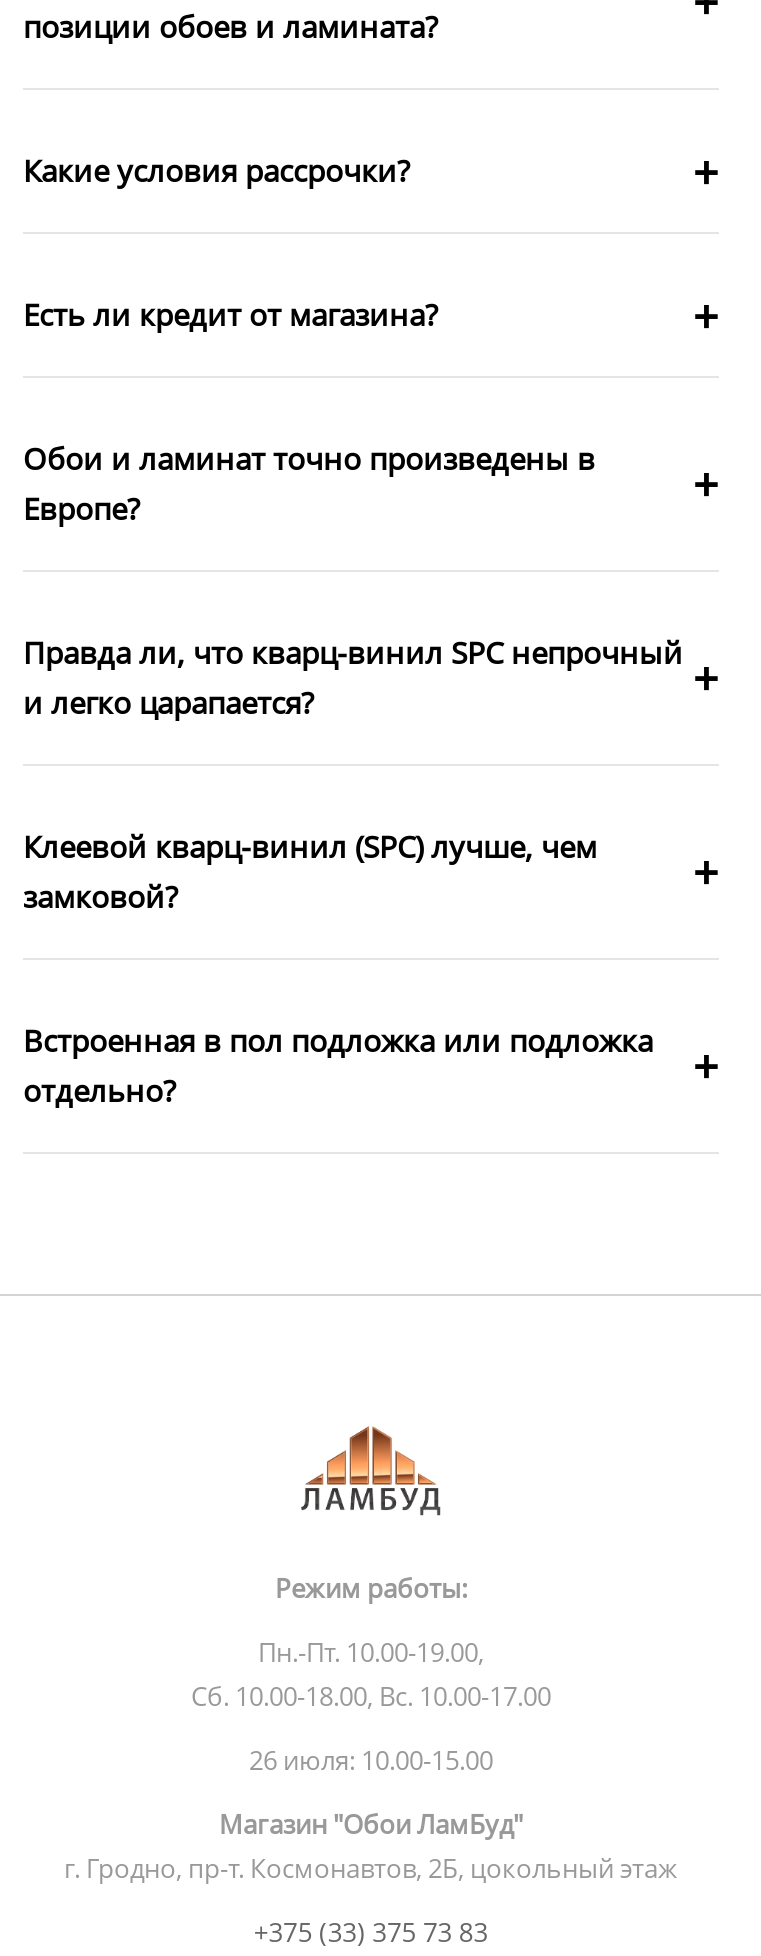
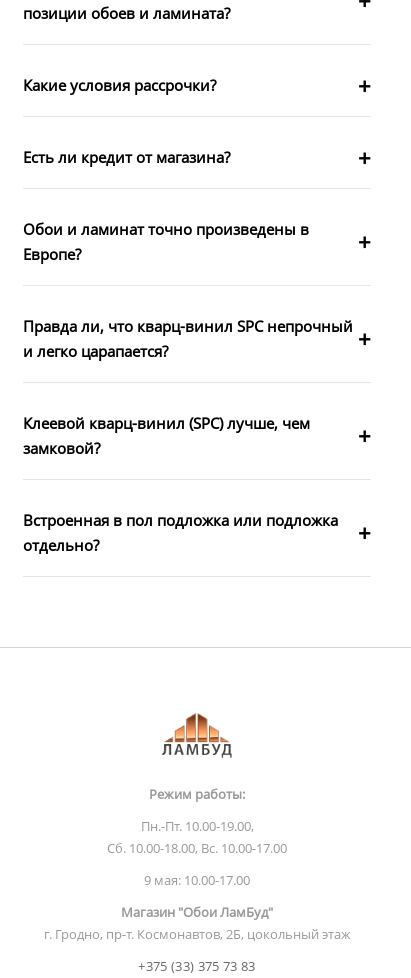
- 26 июля: 10.00-15.00
+ 9 мая: 10.00-17.00
